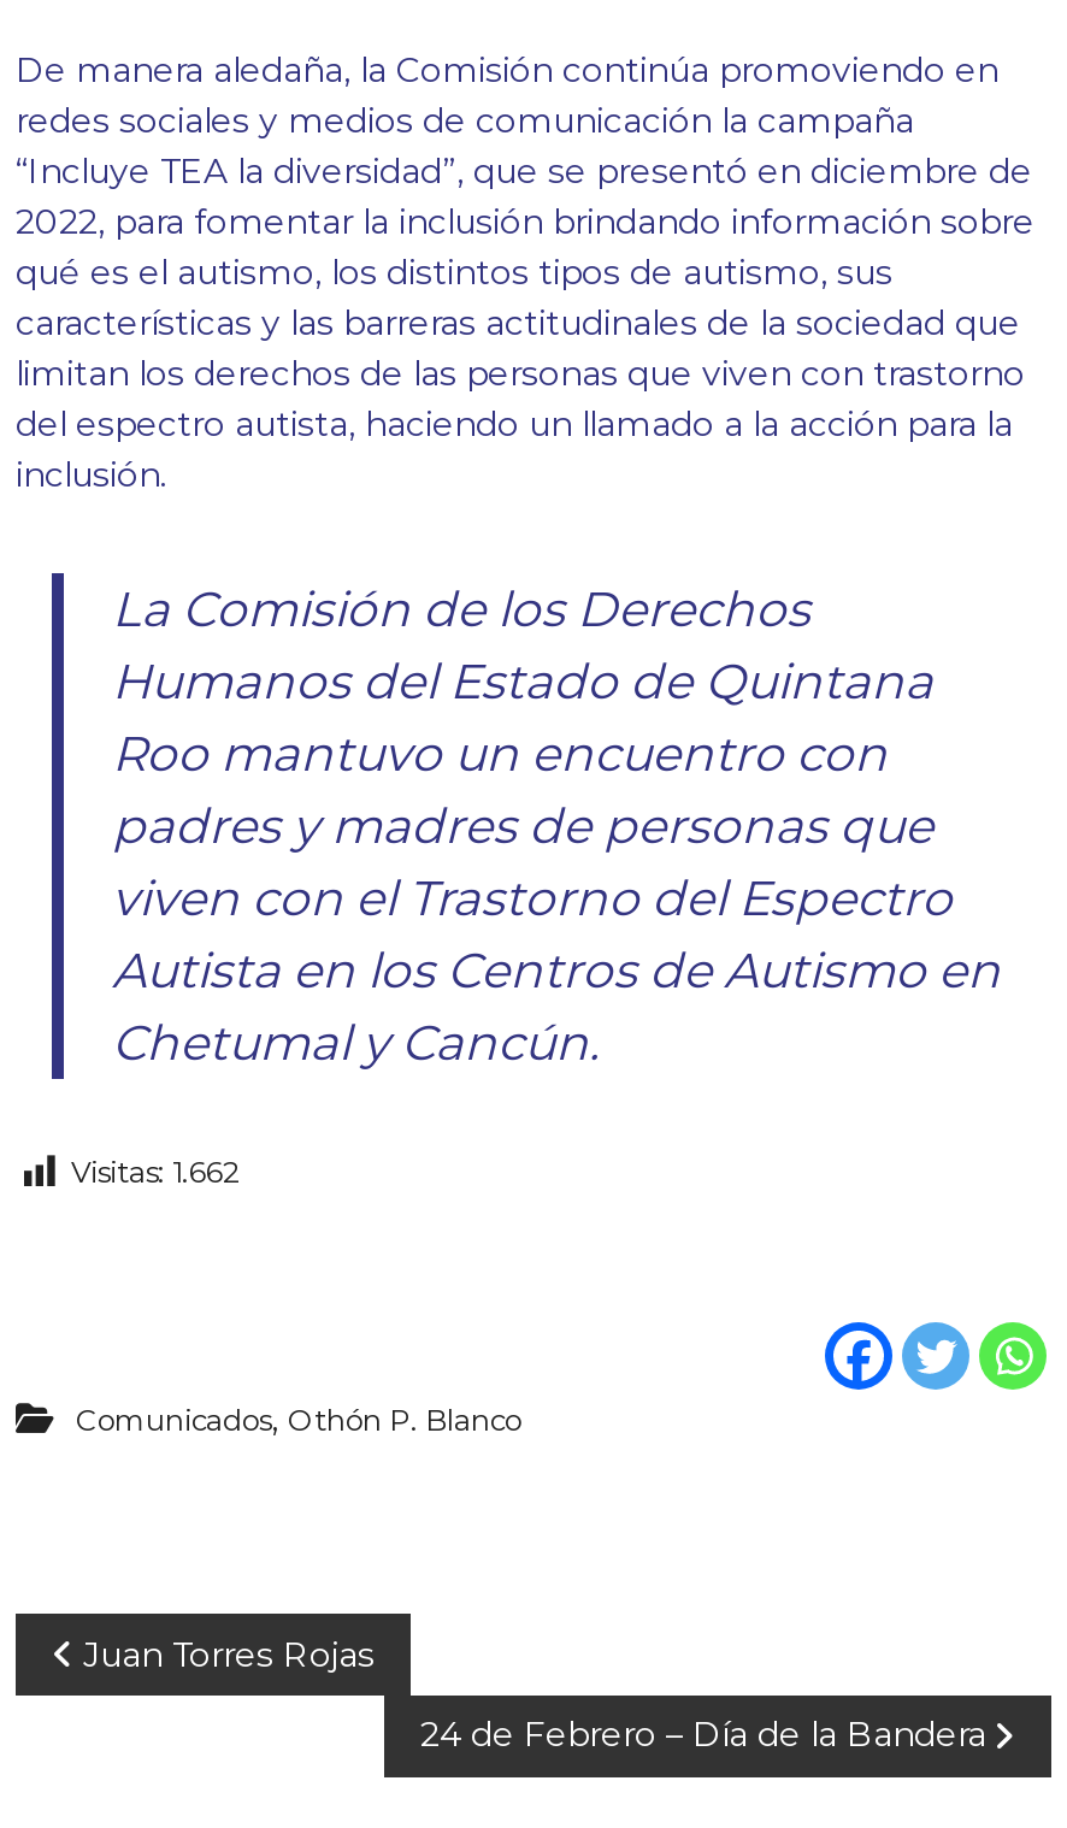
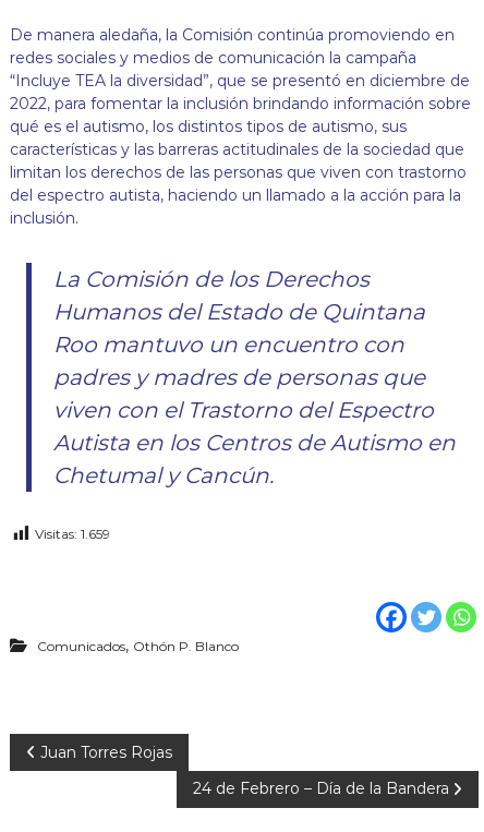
- Visitas: 1.662
+ Visitas: 1.659
